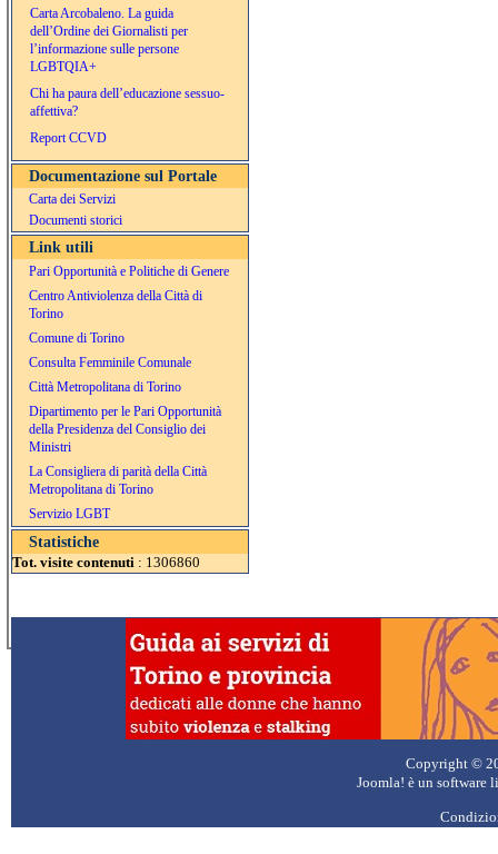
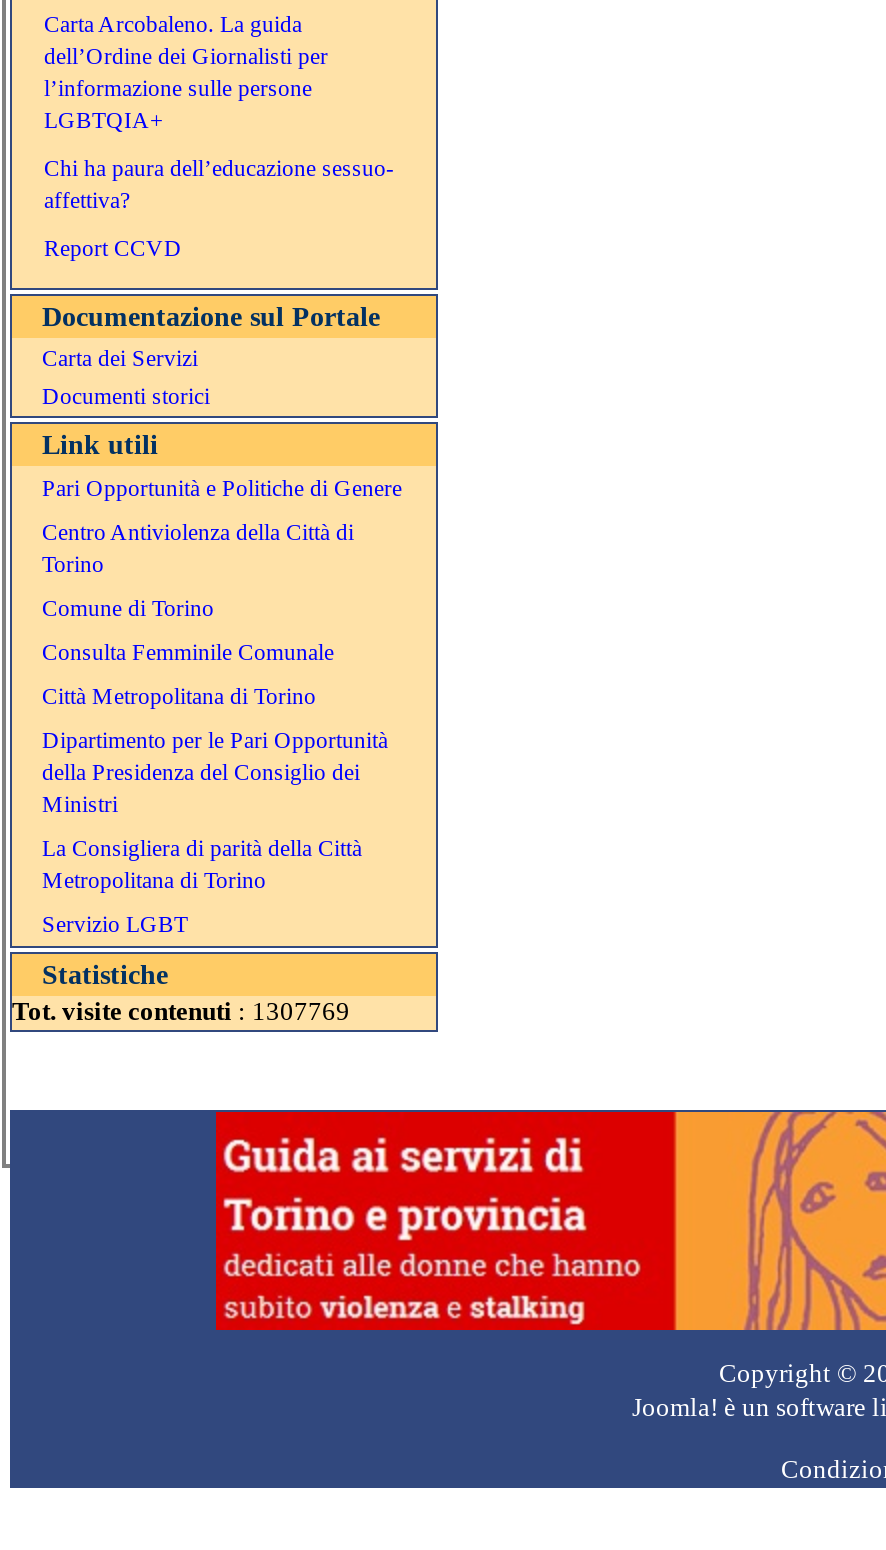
- Tot. visite contenuti: 1306860
+ Tot. visite contenuti: 1307769
